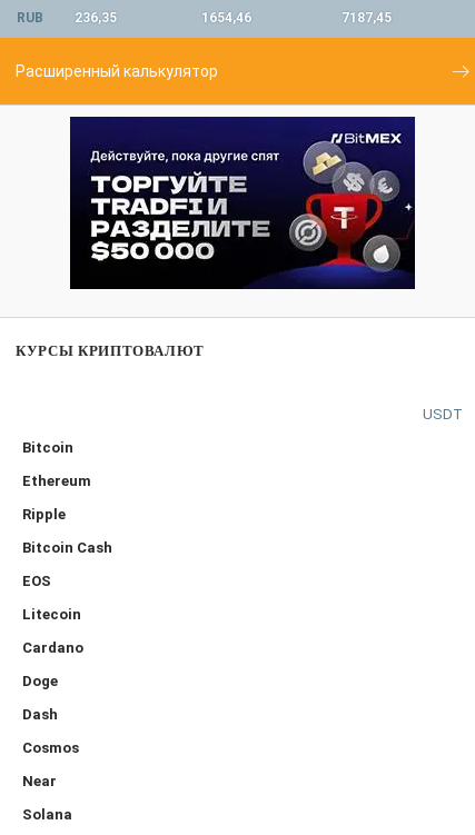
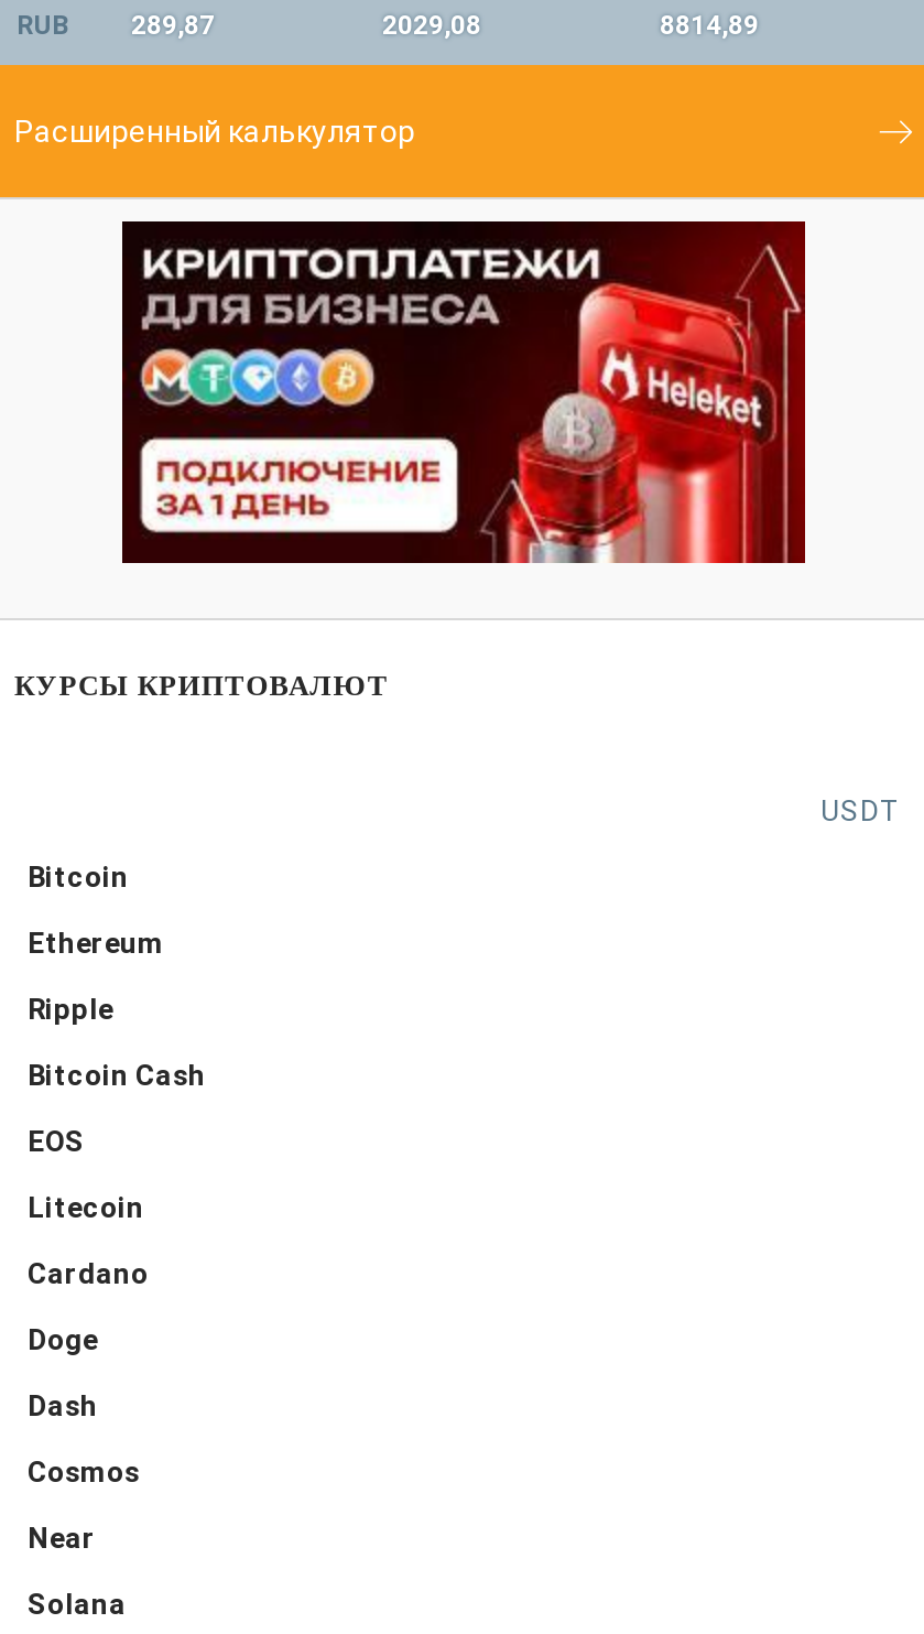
- RUB 236,35
+ RUB 289,87

- 1654,46
+ 2029,08

- 7187,45
+ 8814,89

- [image]
+ [image]
